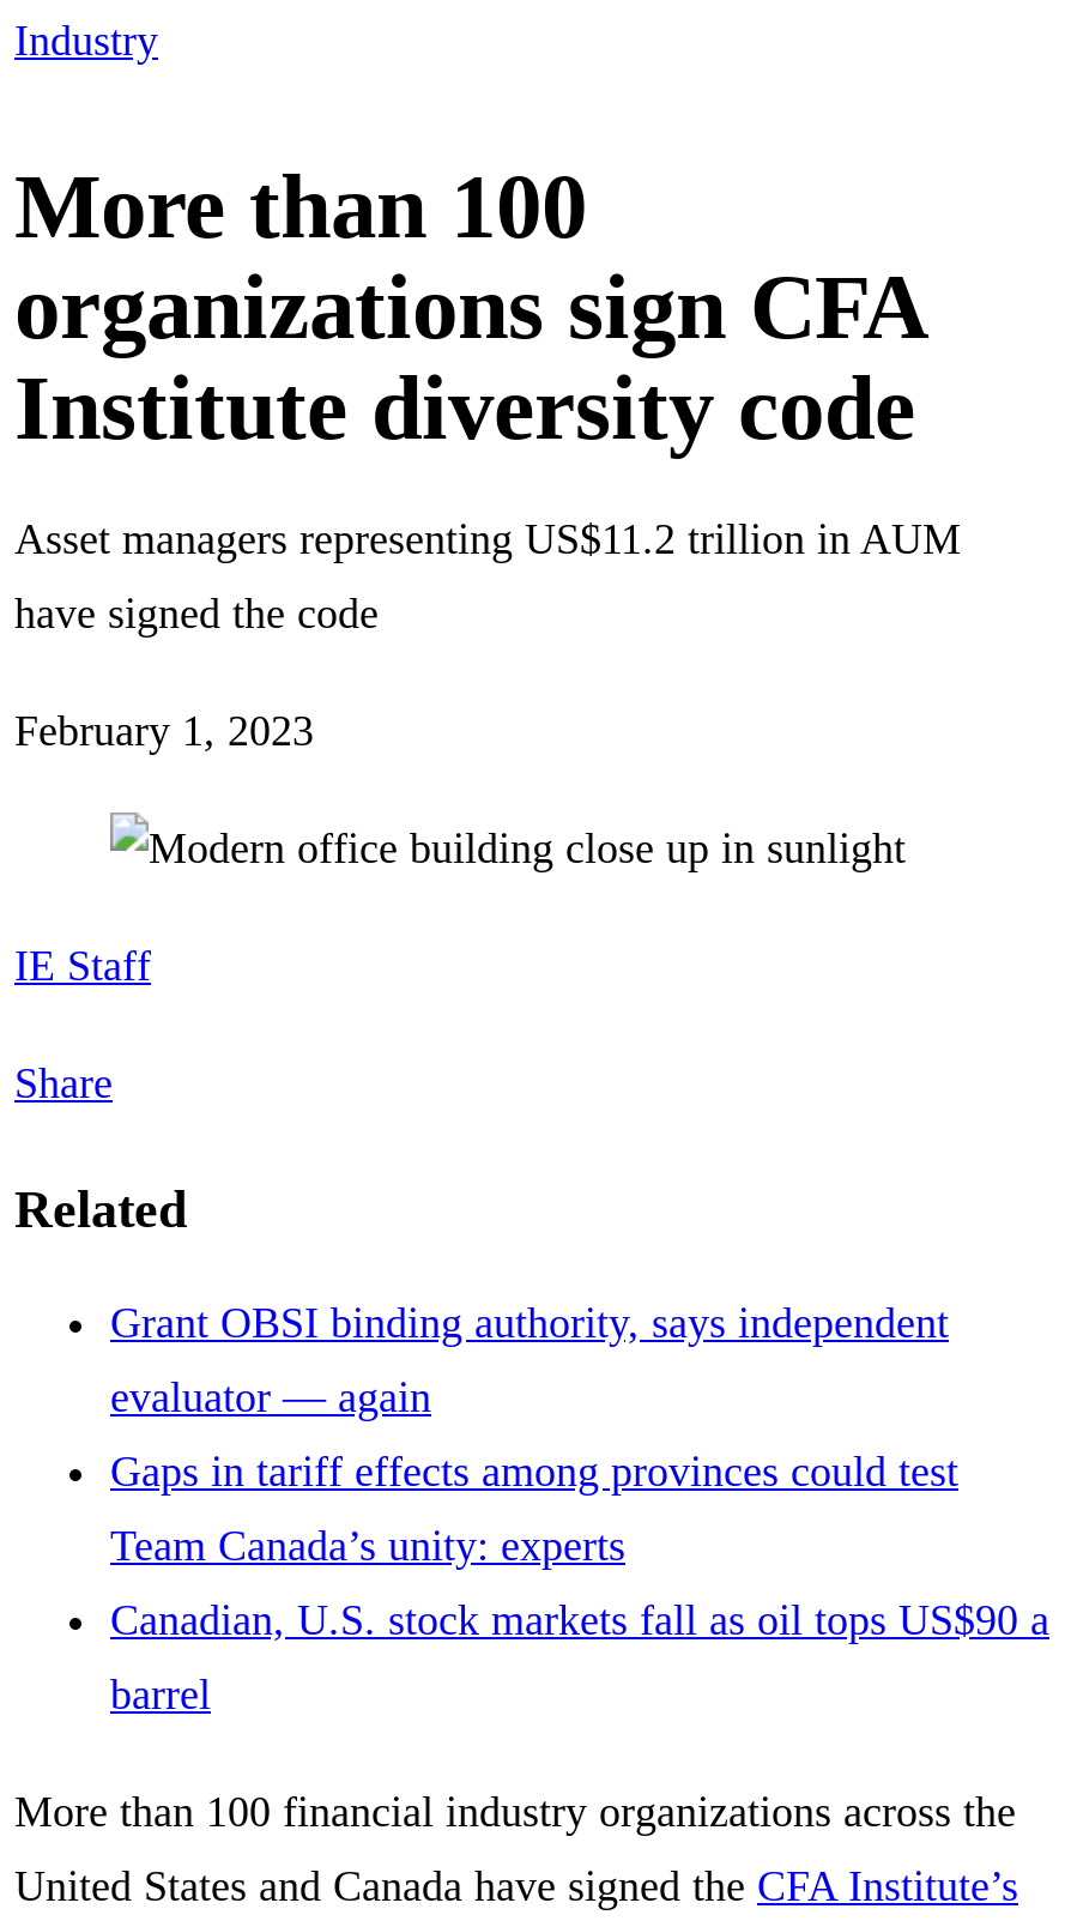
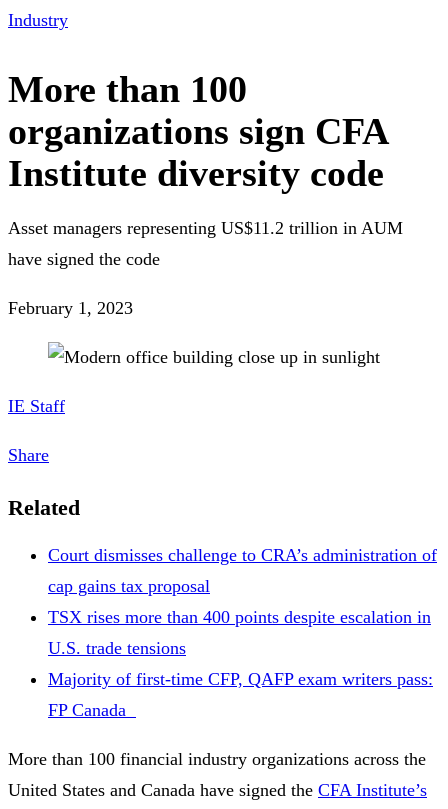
- Grant OBSI binding authority, says independent
+ Court dismisses challenge to CRA’s administration of

- evaluator — again
+ cap gains tax proposal

- Gaps in tariff effects among provinces could test
+ TSX rises more than 400 points despite escalation in

- Team Canada’s unity: experts
+ U.S. trade tensions

- Canadian, U.S. stock markets fall as oil tops US$90 a
+ Majority of first-time CFP, QAFP exam writers pass:

- barrel
+ FP Canada
